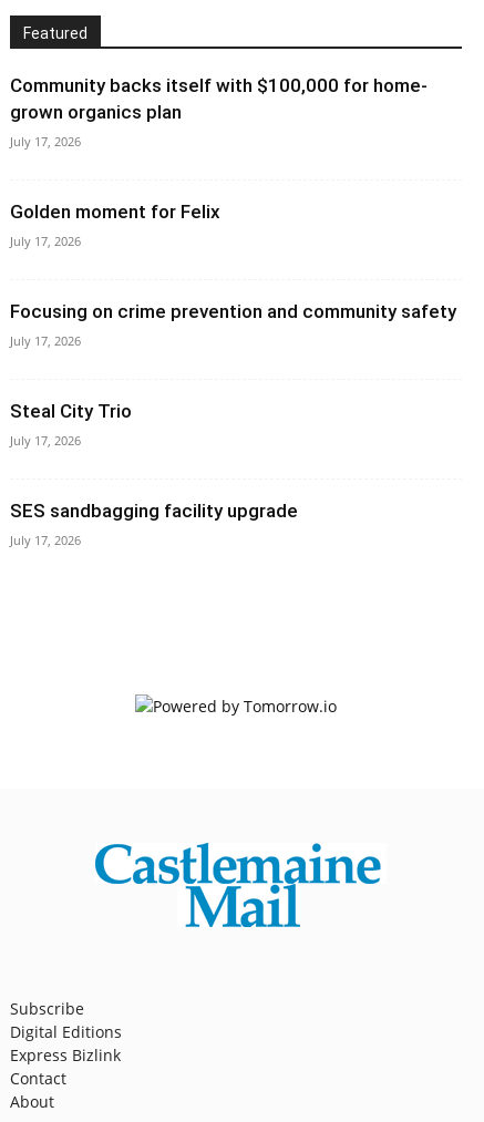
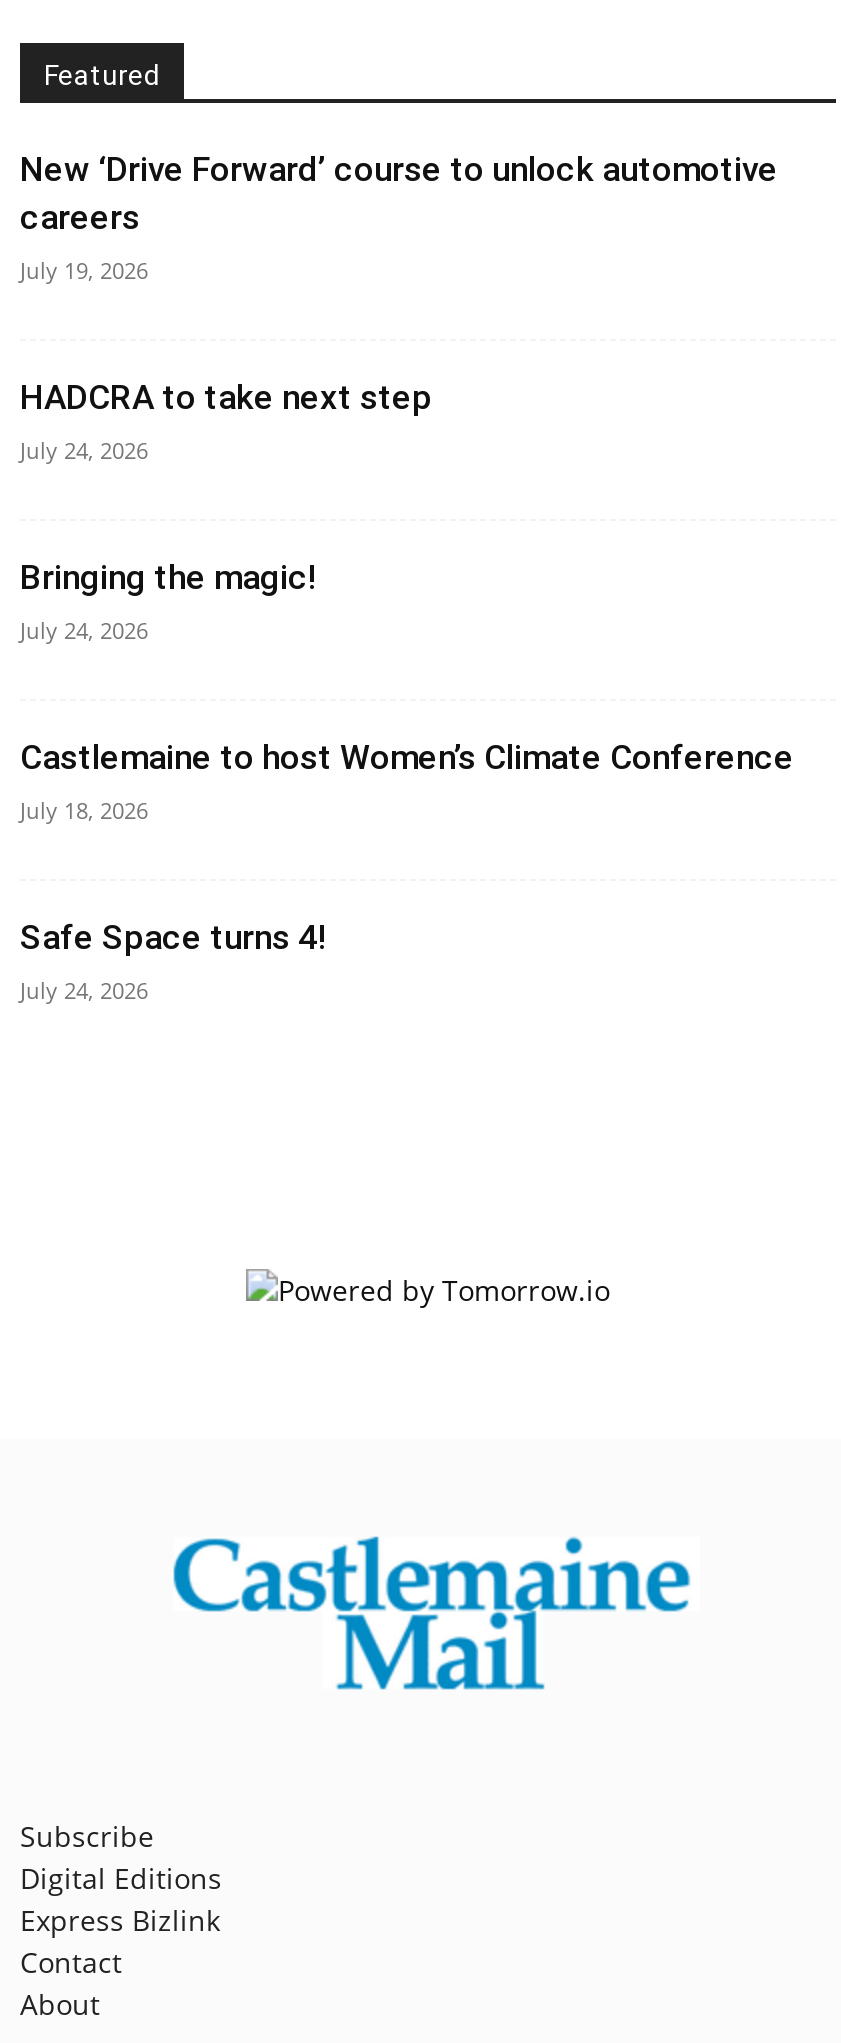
- Community backs itself with $100,000 for home-
- grown organics plan
- July 17, 2026
+ New ‘Drive Forward’ course to unlock automotive
+ careers
+ July 19, 2026

- Golden moment for Felix
- July 17, 2026
+ HADCRA to take next step
+ July 24, 2026

- Focusing on crime prevention and community safety
- July 17, 2026
+ Bringing the magic!
+ July 24, 2026

- Steal City Trio
- July 17, 2026
+ Castlemaine to host Women’s Climate Conference
+ July 18, 2026

- SES sandbagging facility upgrade
- July 17, 2026
+ Safe Space turns 4!
+ July 24, 2026
